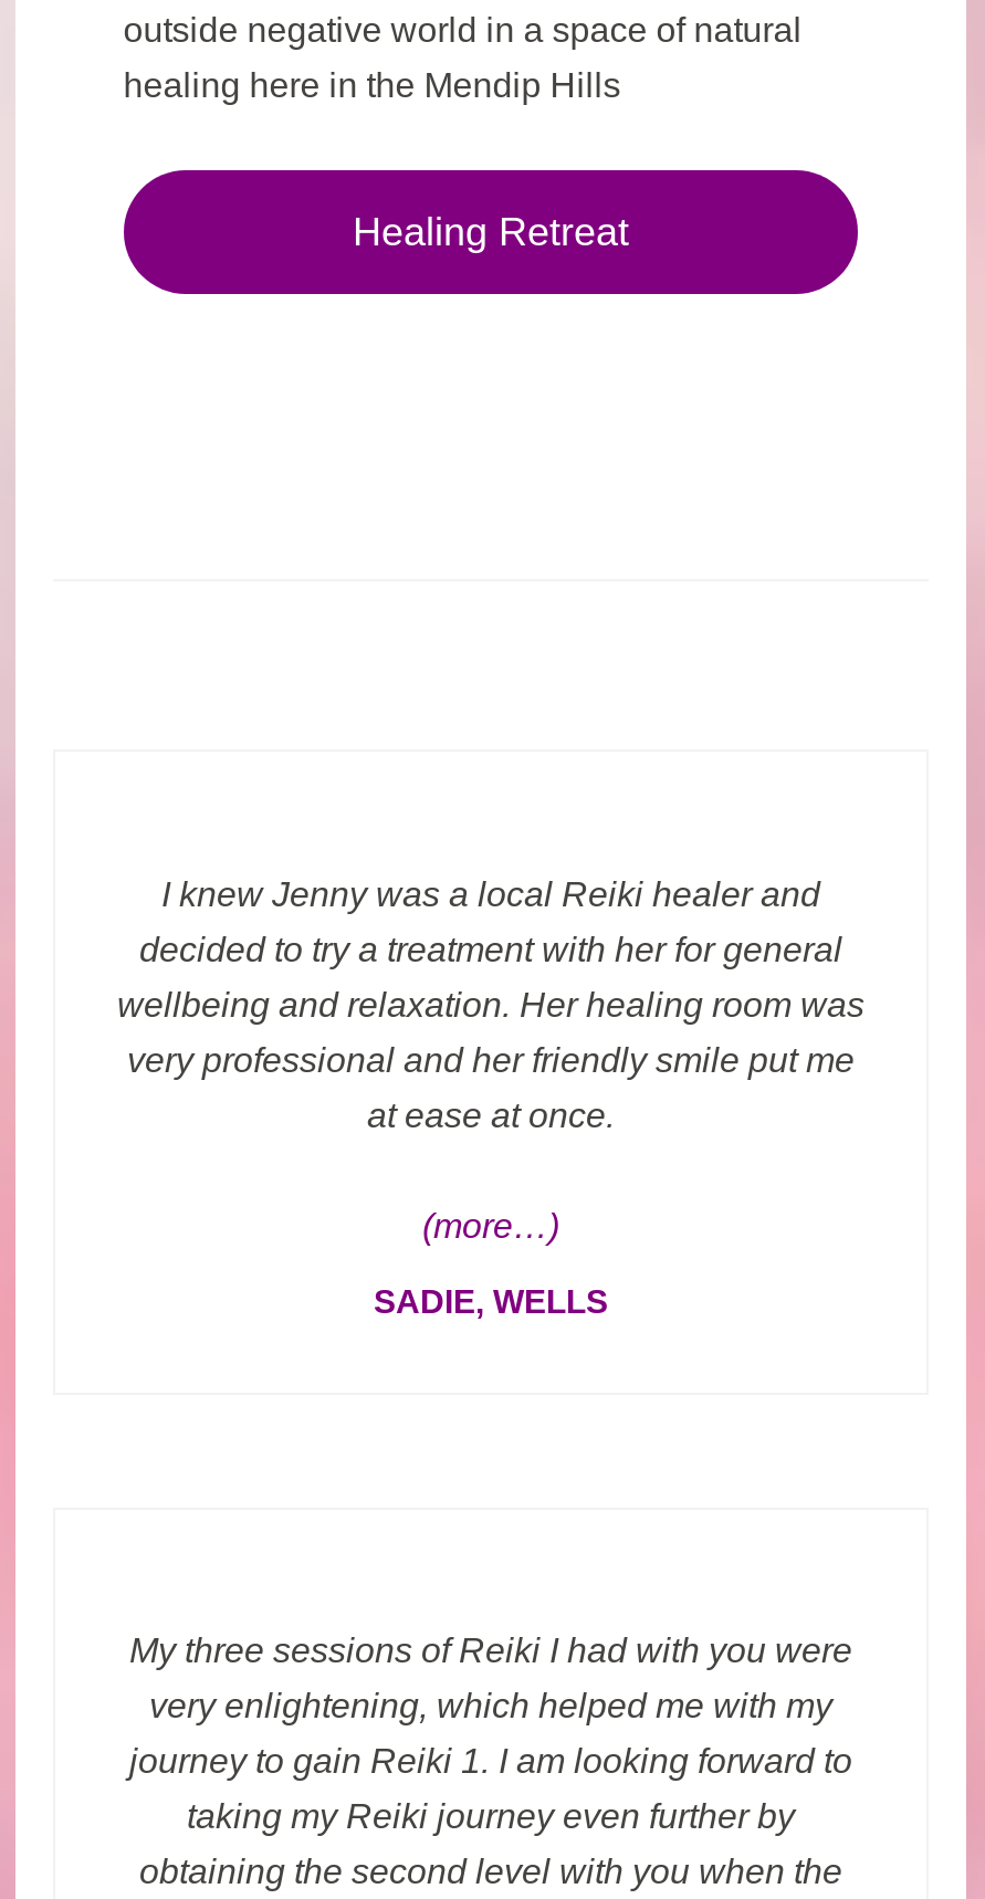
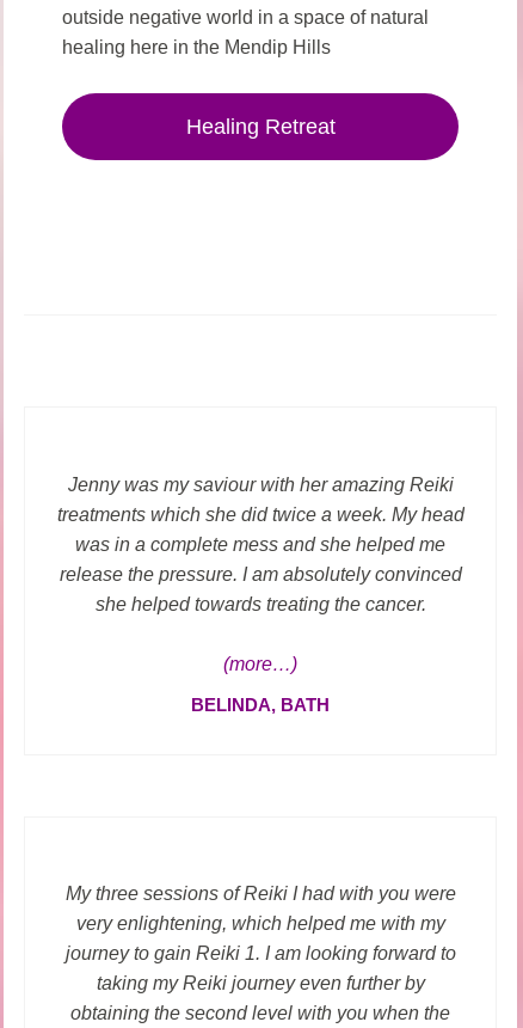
- I knew Jenny was a local Reiki healer and
+ Jenny was my saviour with her amazing Reiki

- decided to try a treatment with her for general
+ treatments which she did twice a week. My head

- wellbeing and relaxation. Her healing room was
+ was in a complete mess and she helped me

- very professional and her friendly smile put me
+ release the pressure. I am absolutely convinced

- at ease at once.
+ she helped towards treating the cancer.

- SADIE, WELLS
+ BELINDA, BATH
